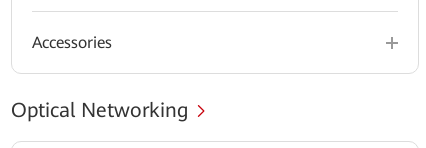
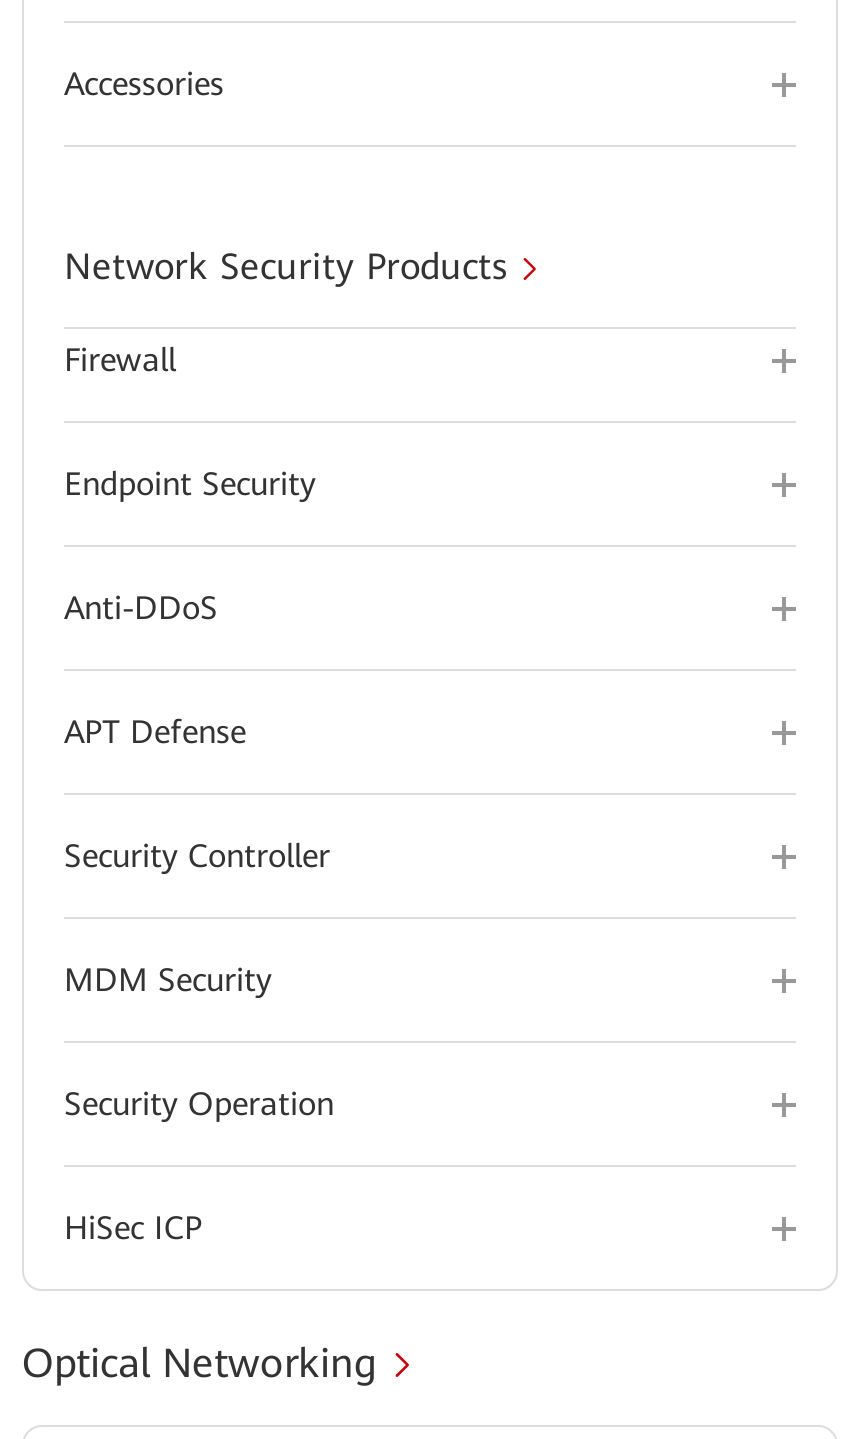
+ Network Security Products
+ Firewall
+ Endpoint Security
+ Anti-DDoS
+ APT Defense
+ Security Controller
+ MDM Security
+ Security Operation
+ HiSec ICP
